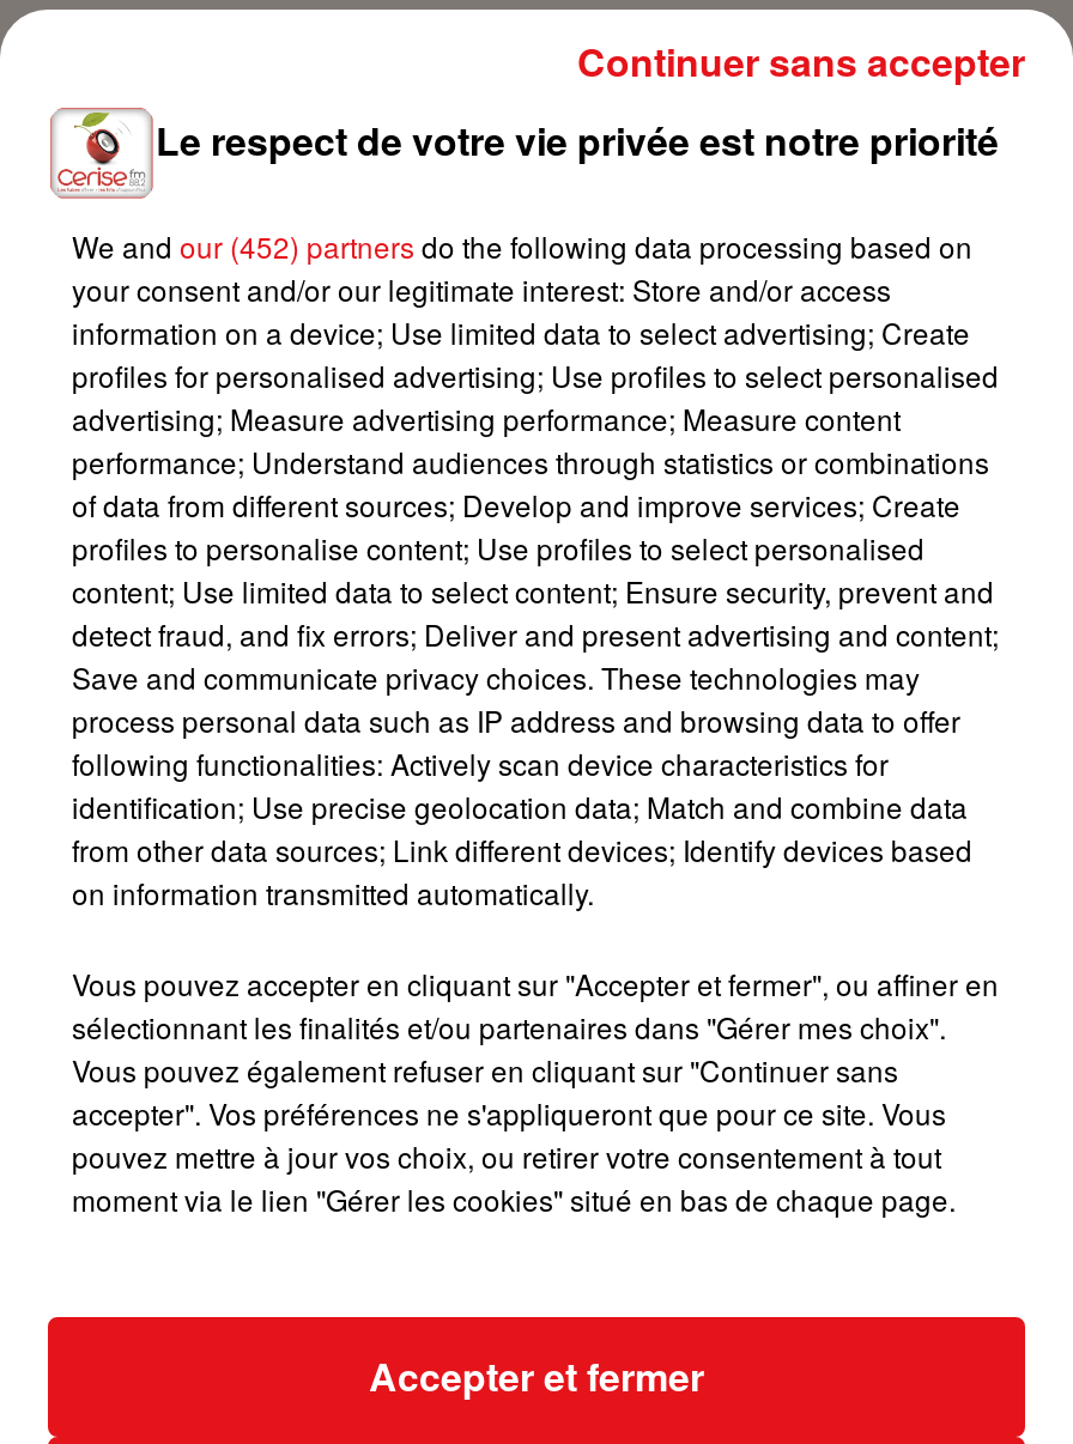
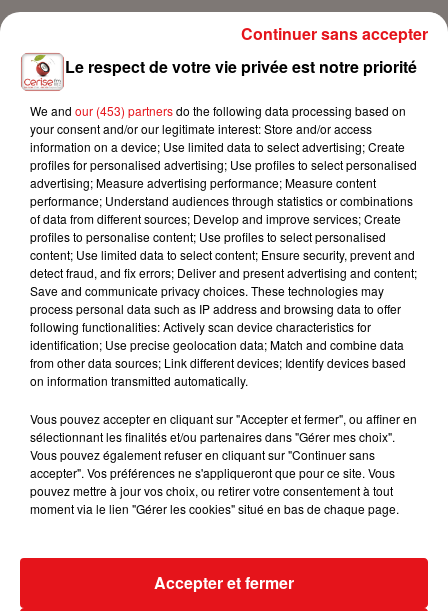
- We and our (452) partners do the following data processing based on
+ We and our (453) partners do the following data processing based on
